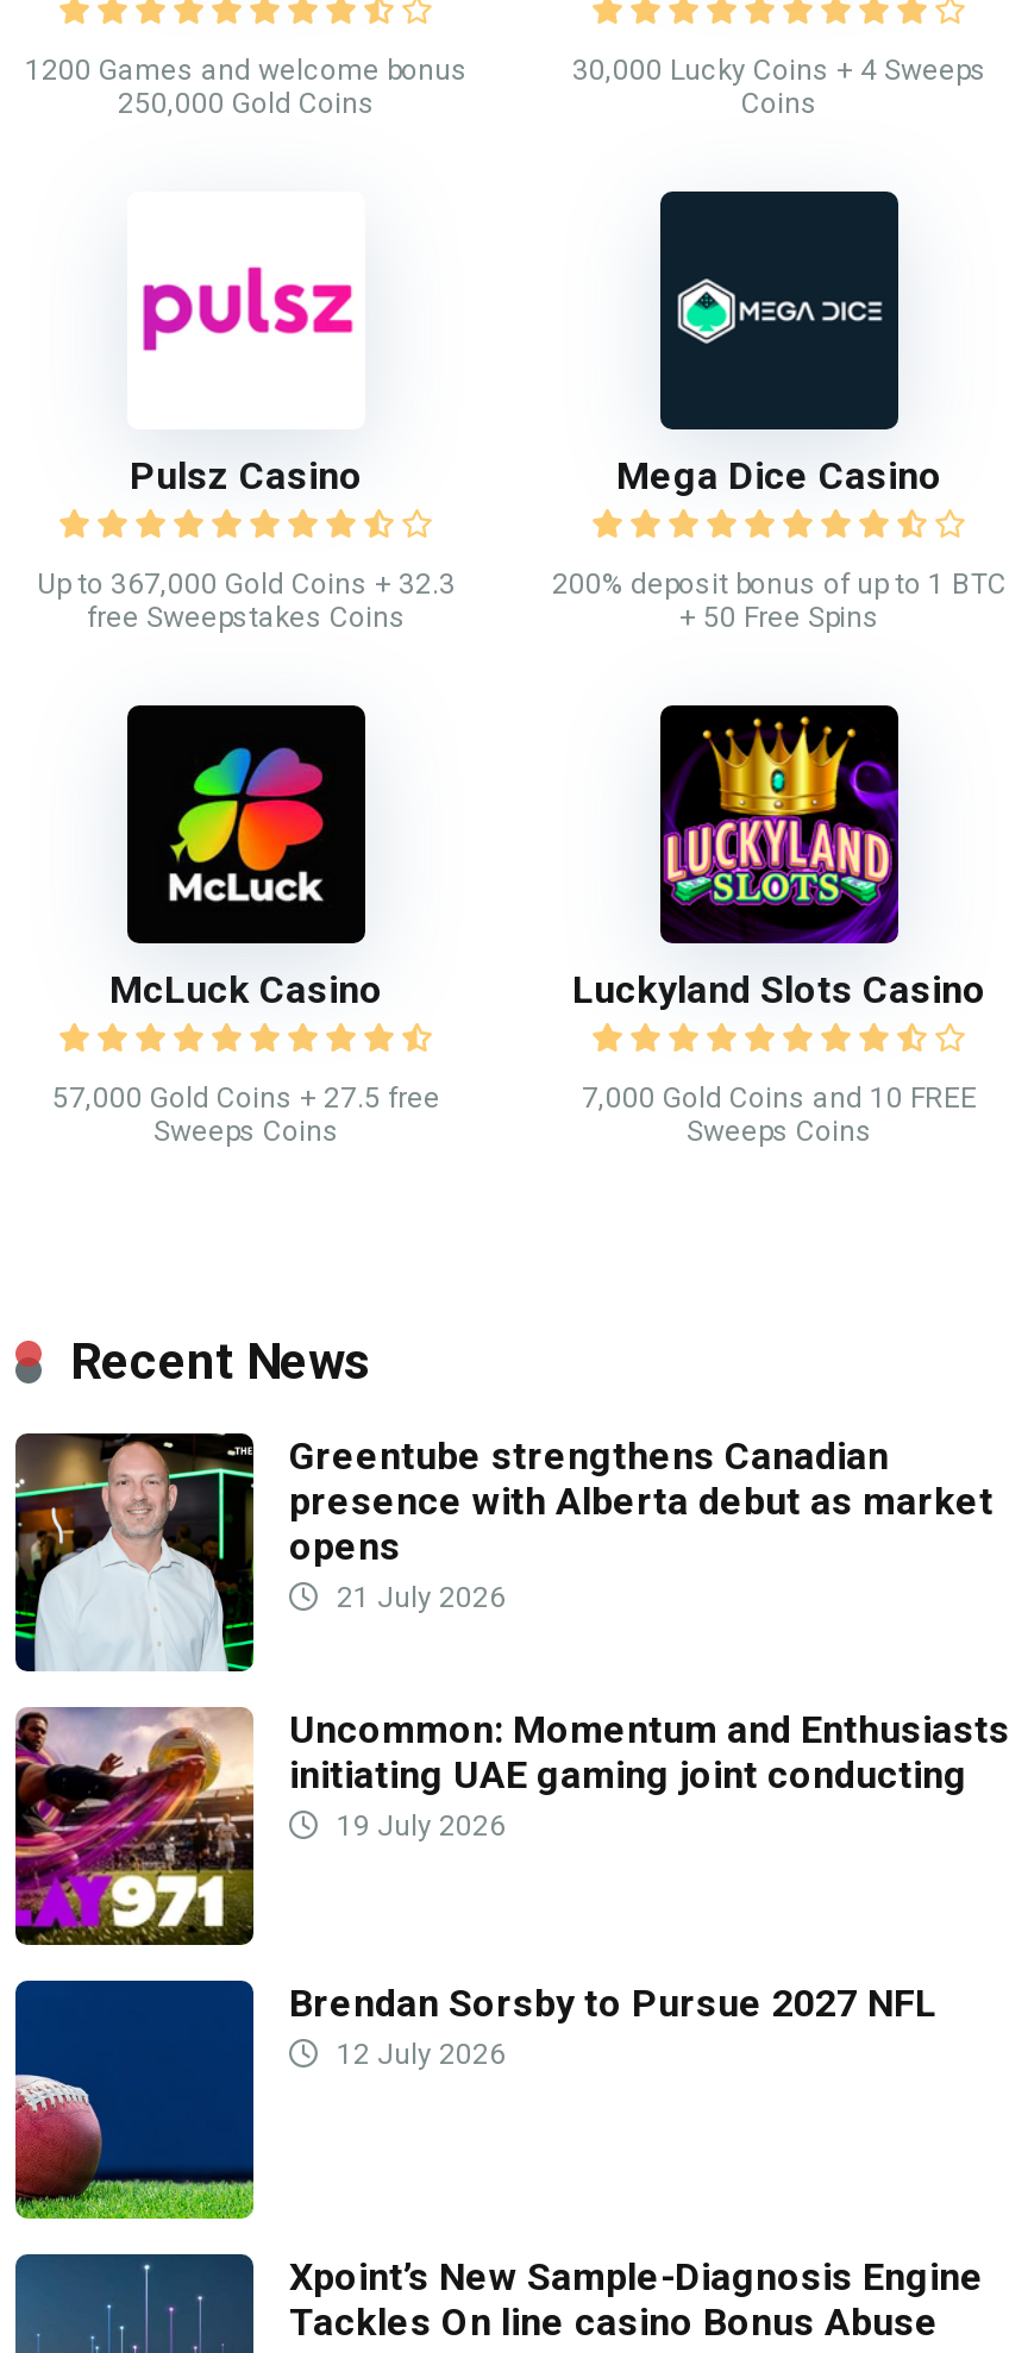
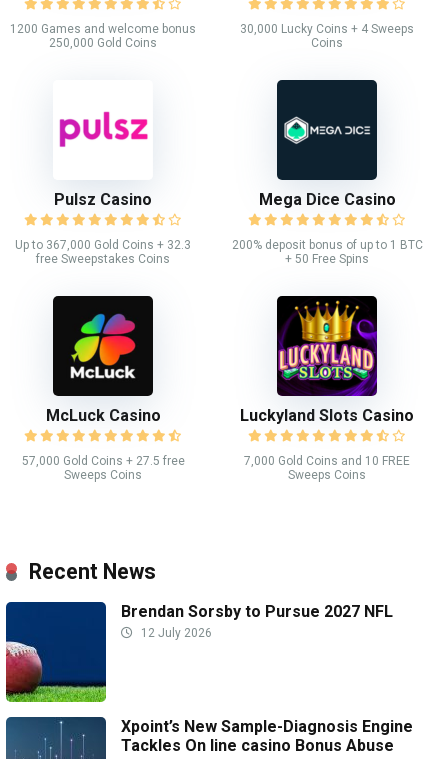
- [image]
- Greentube strengthens Canadian
- presence with Alberta debut as market
- opens
- 21 July 2026
- Uncommon: Momentum and Enthusiasts
- initiating UAE gaming joint conducting
- 19 July 2026

- [image]
